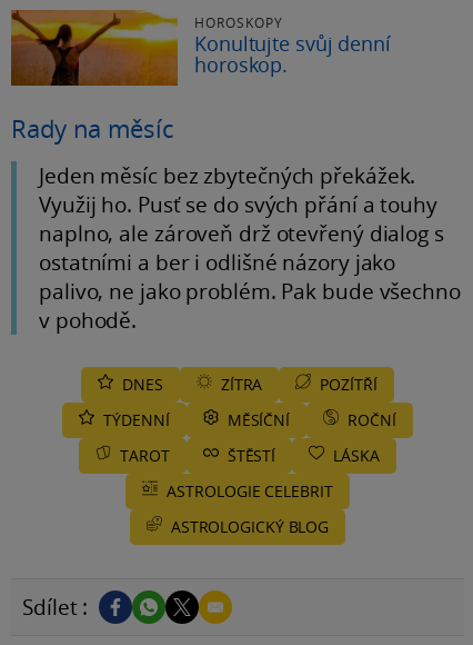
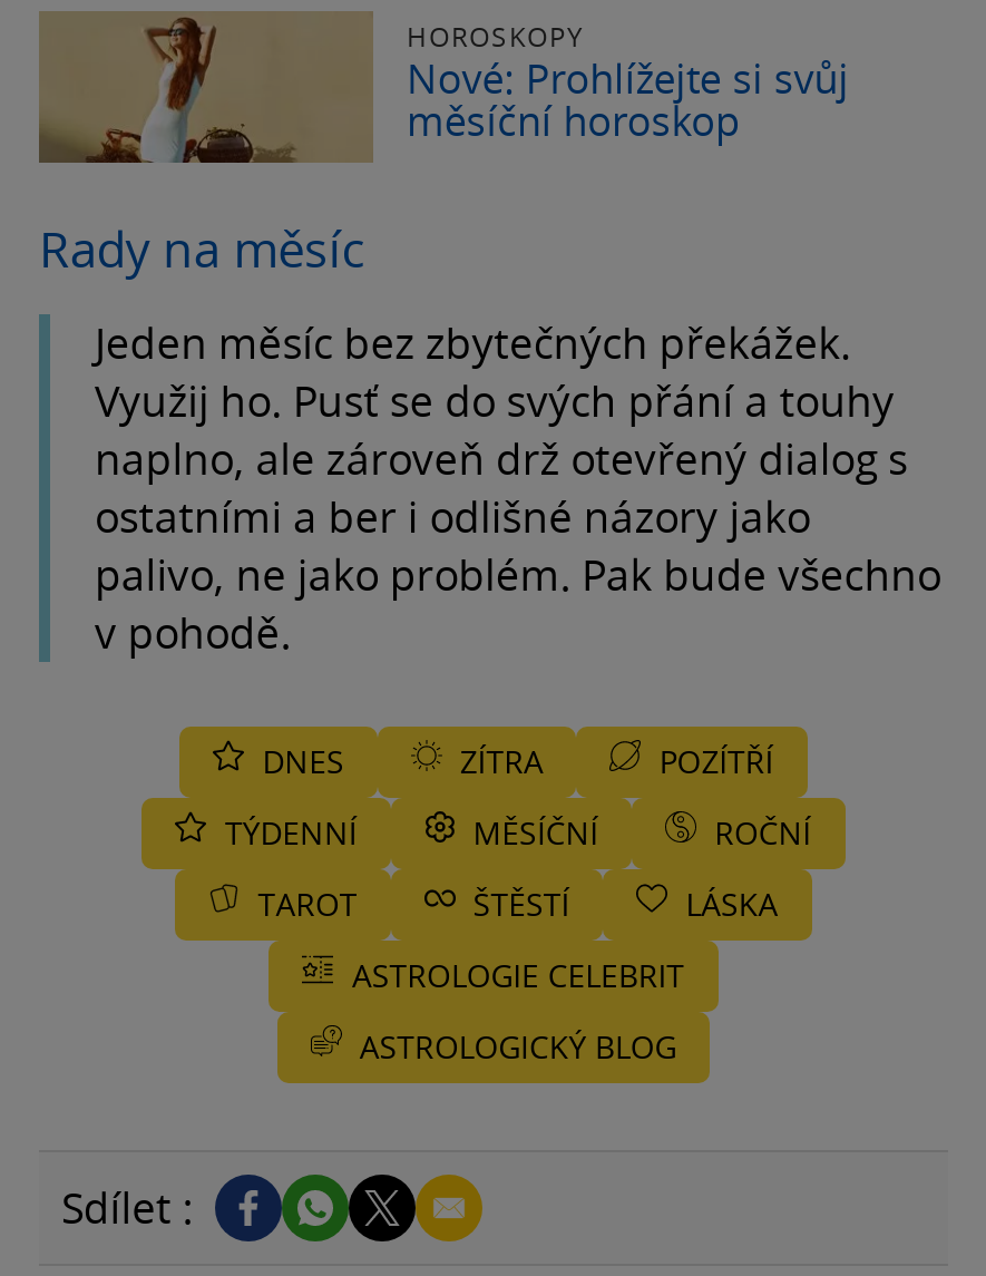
- [image]
- Konultujte svůj denní
- horoskop.
+ [image]
+ Nové: Prohlížejte si svůj
+ měsíční horoskop
